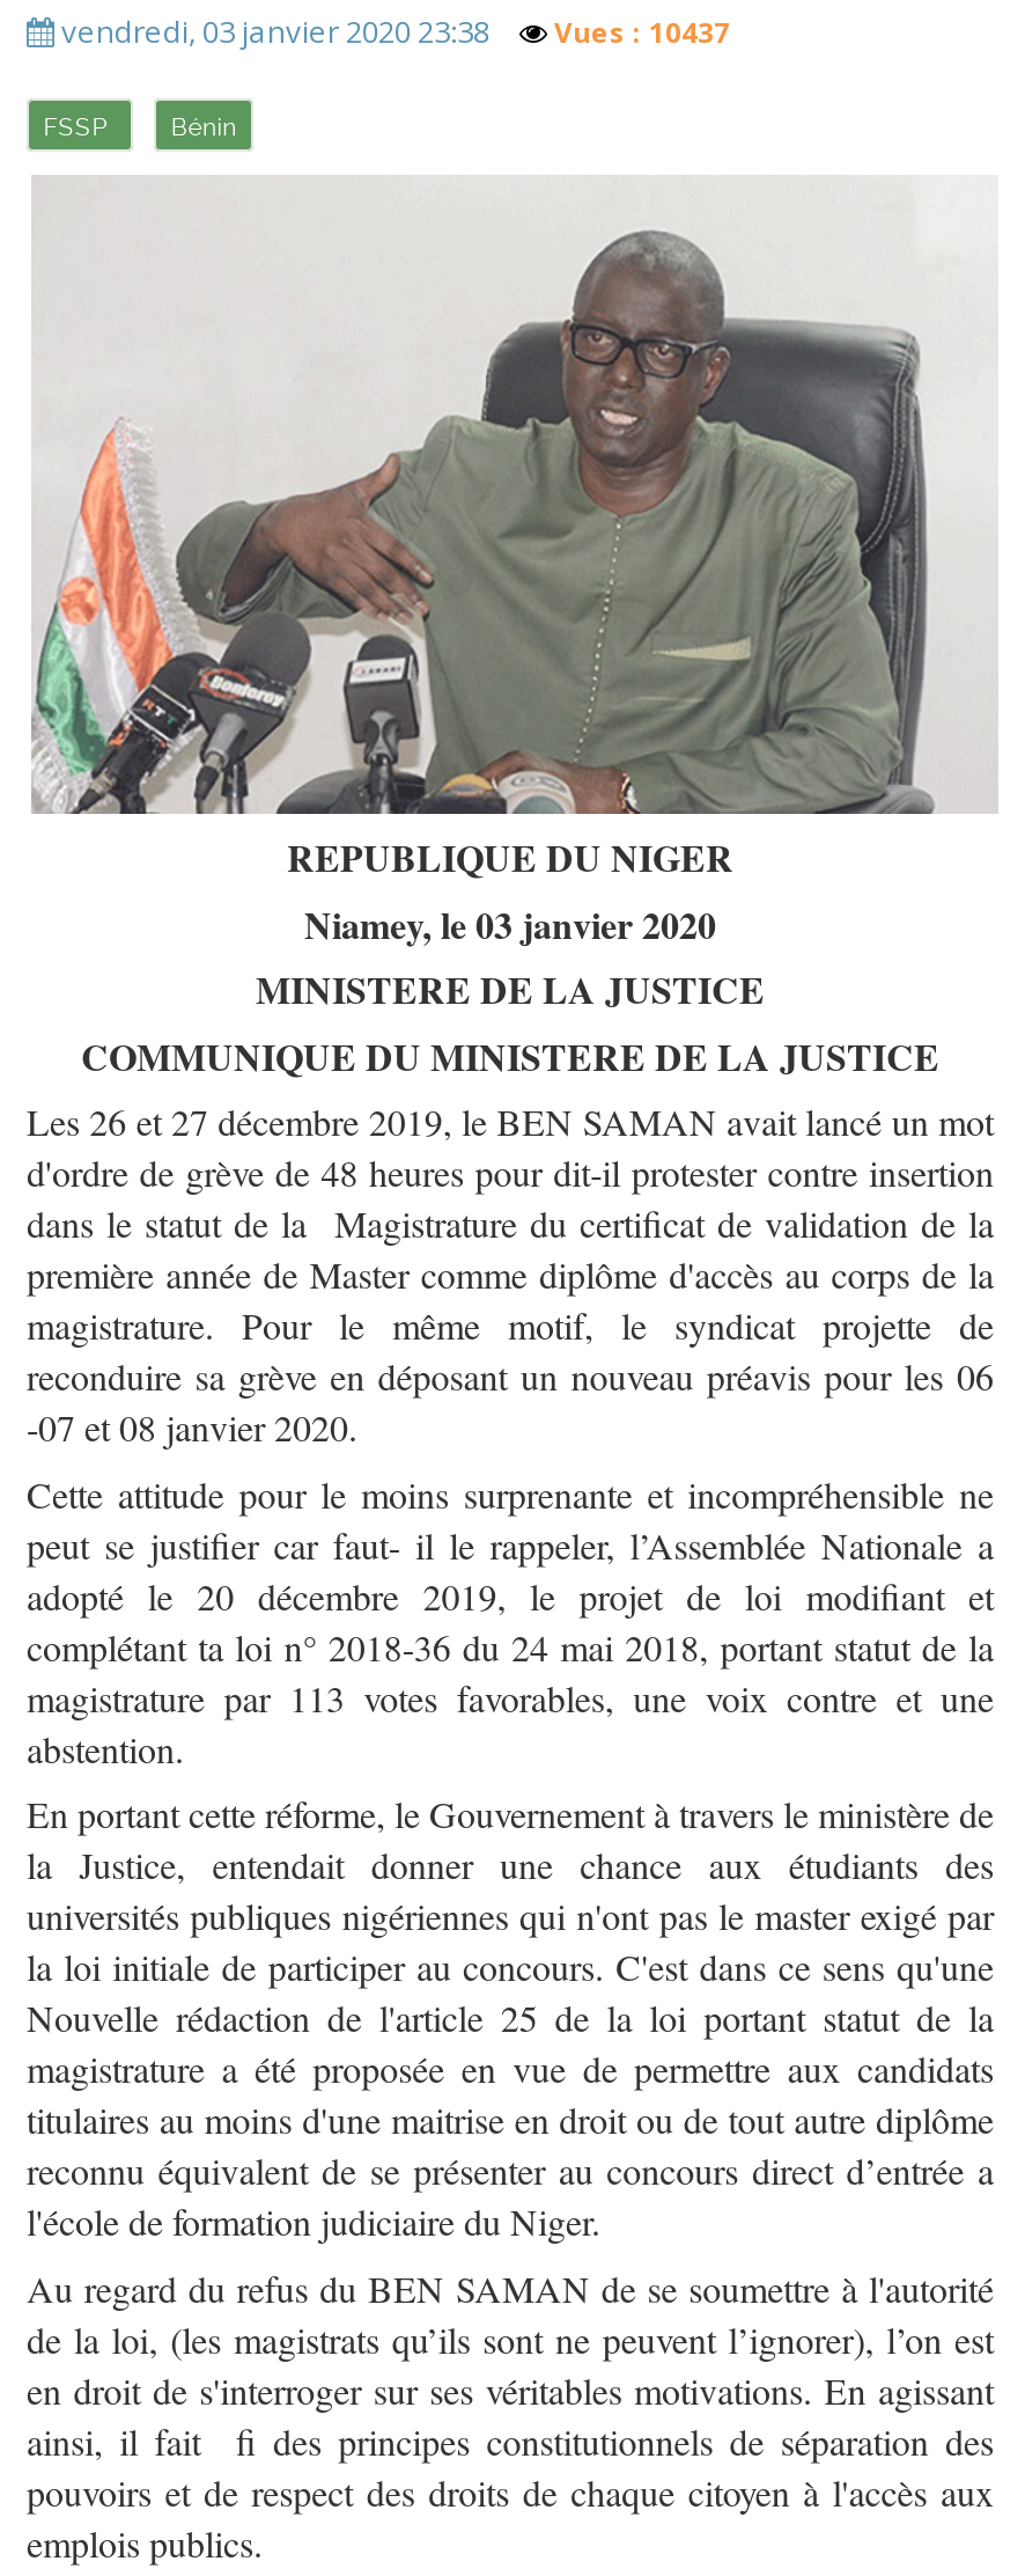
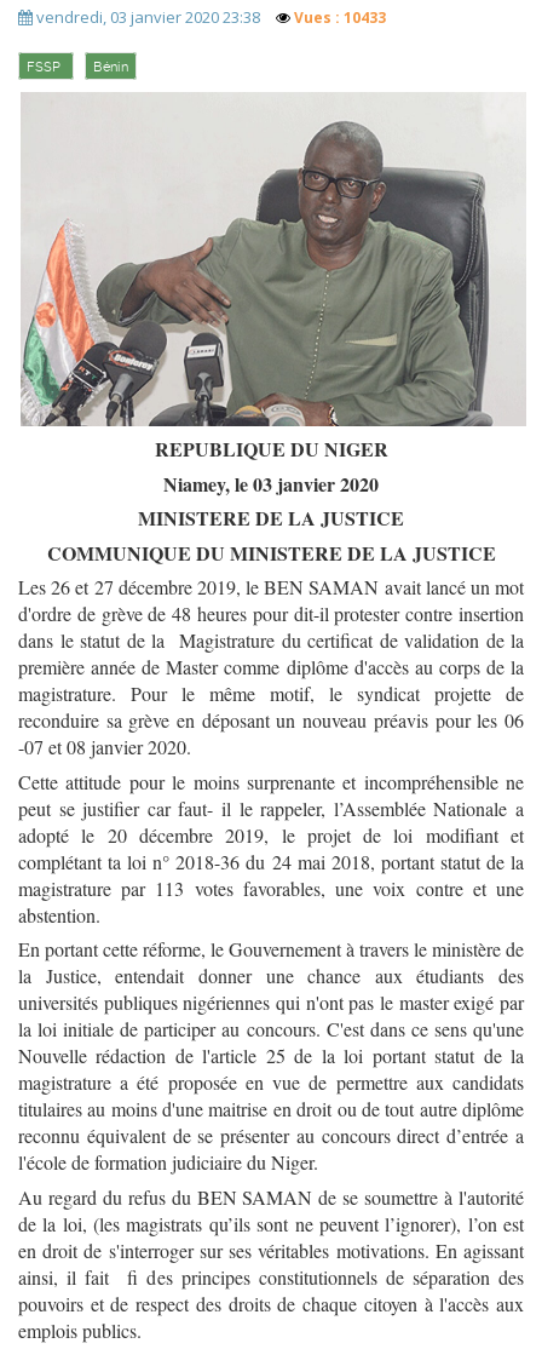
- vendredi, 03 janvier 2020 23:38 Vues : 10437
+ vendredi, 03 janvier 2020 23:38 Vues : 10433
